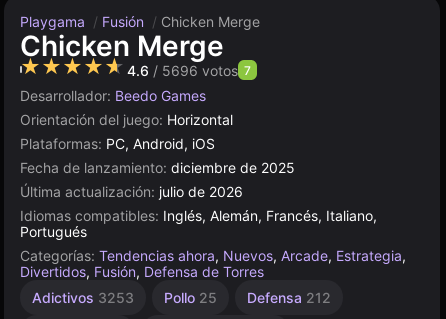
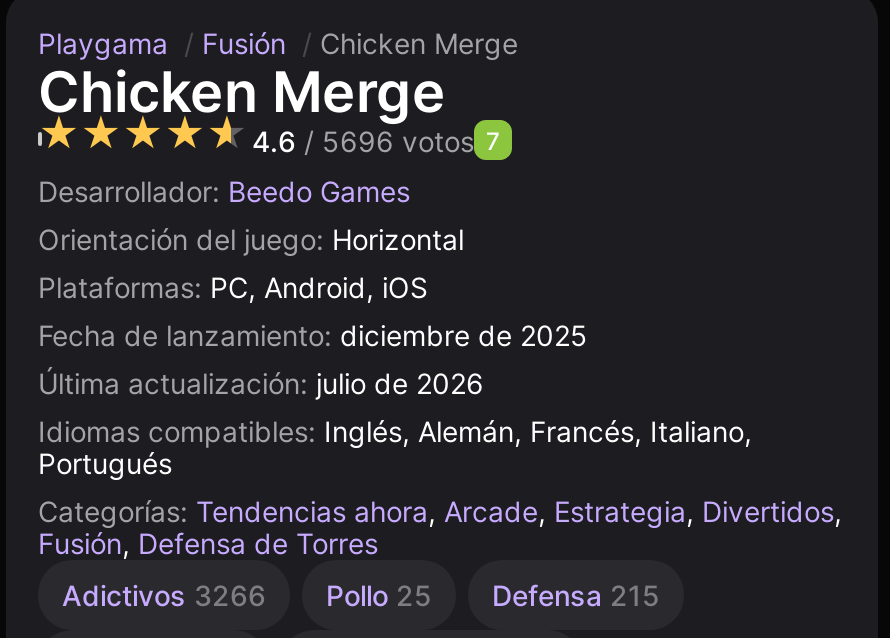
- Categorías: Tendencias ahora, Nuevos, Arcade, Estrategia,
- Divertidos, Fusión, Defensa de Torres
+ Categorías: Tendencias ahora, Arcade, Estrategia, Divertidos,
+ Fusión, Defensa de Torres

- Adictivos 3253
+ Adictivos 3266

- Defensa 212
+ Defensa 215
